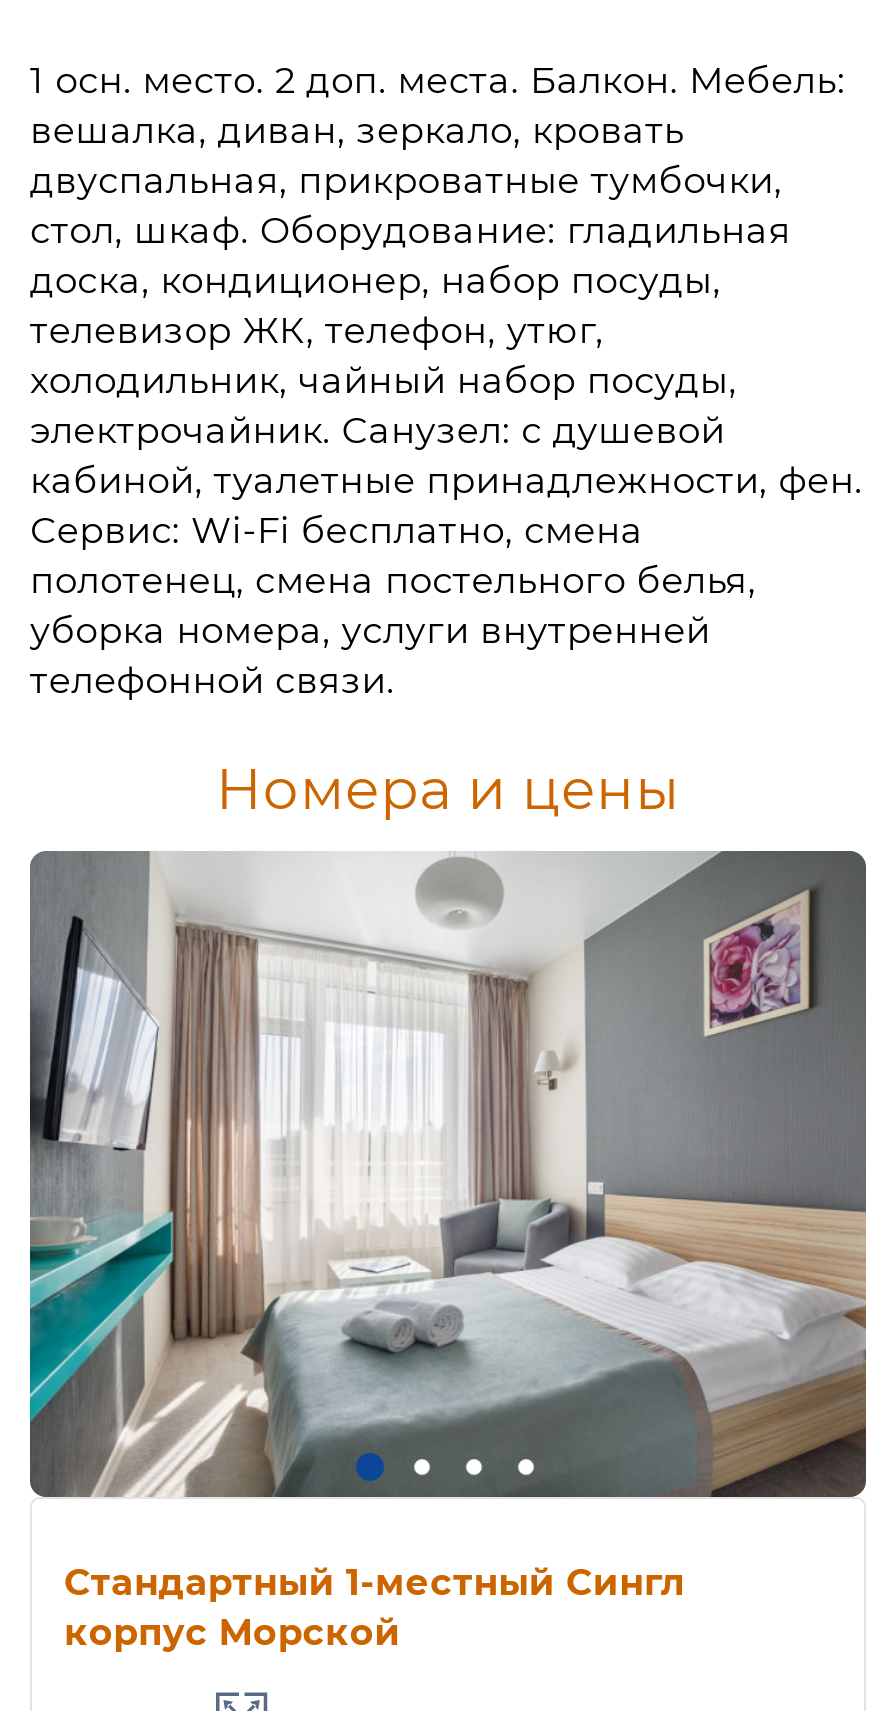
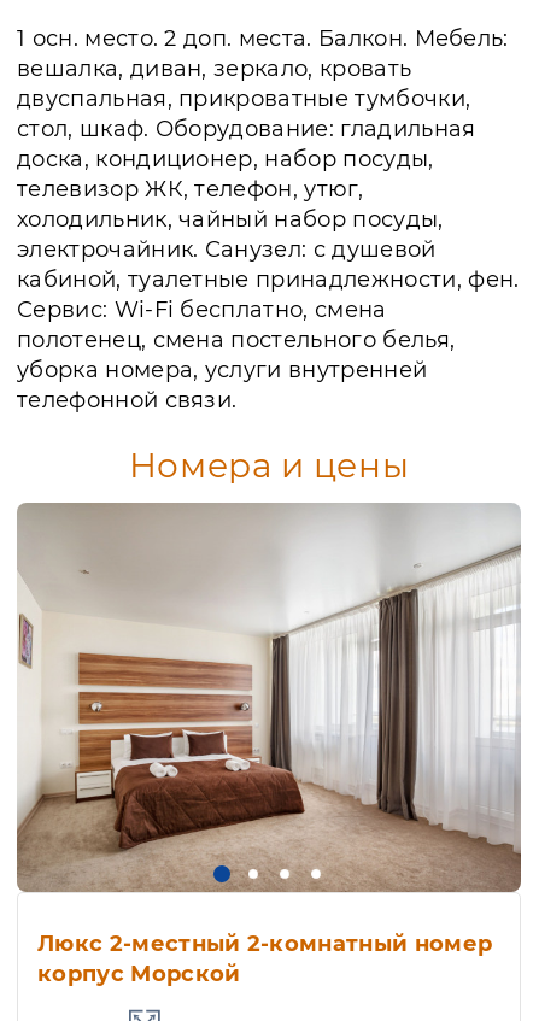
- [image]
- Стандартный 1-местный Сингл
+ [image]
+ Люкс 2-местный 2-комнатный номер
